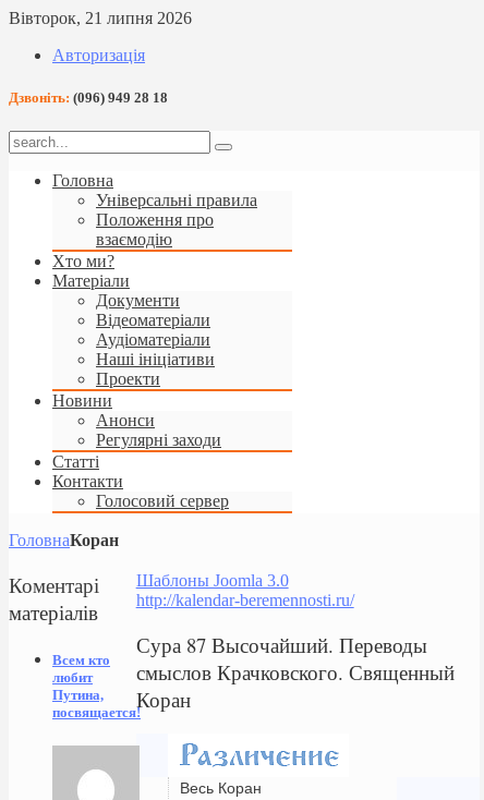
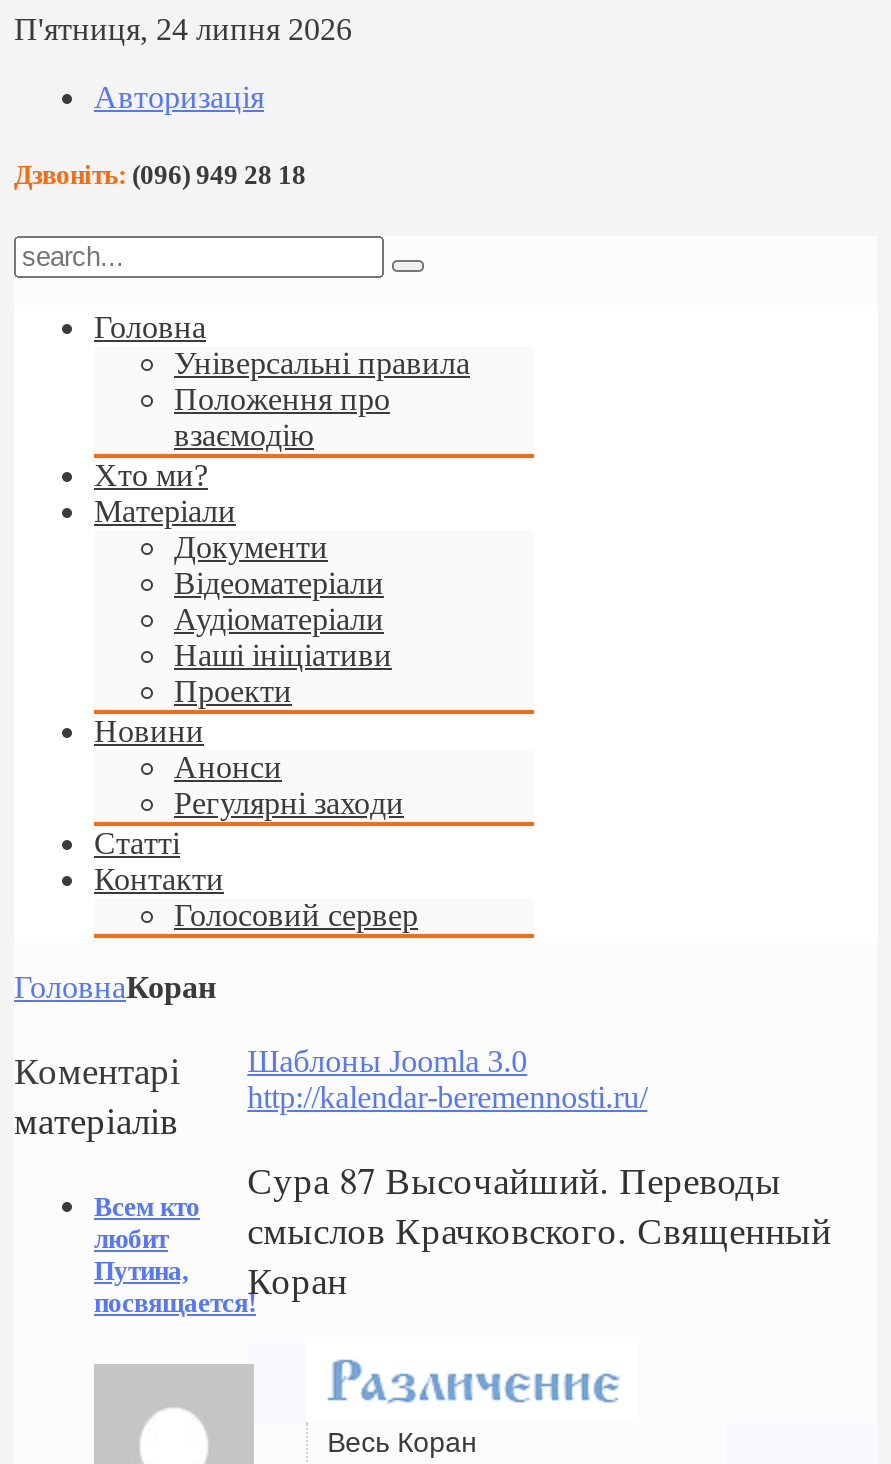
- Вівторок, 21 липня 2026
+ П'ятниця, 24 липня 2026
